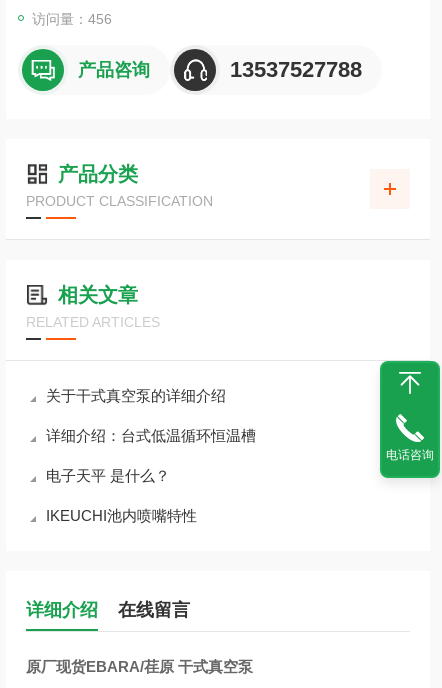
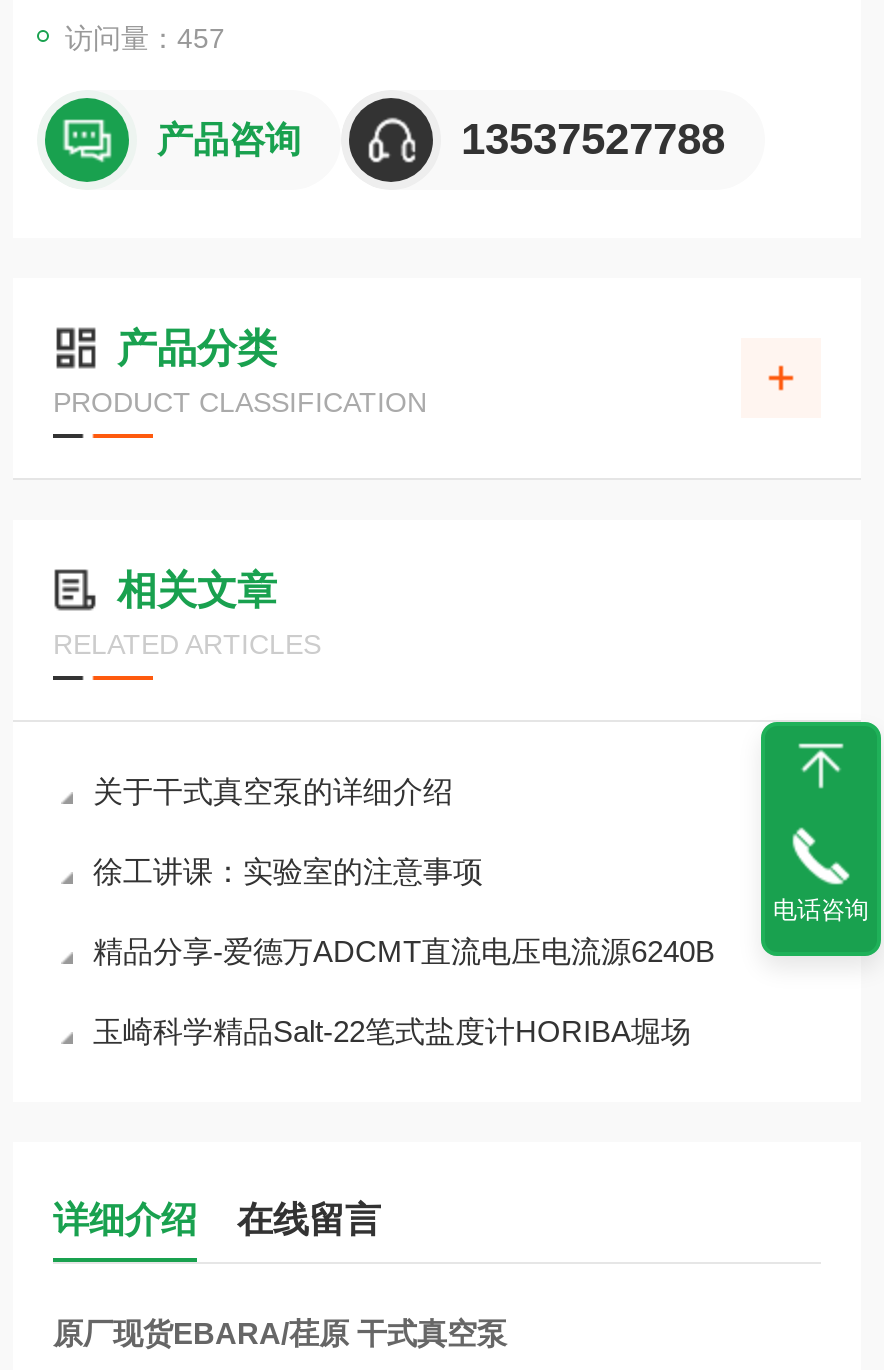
- 访问量：456
+ 访问量：457

- 详细介绍：台式低温循环恒温槽
+ 徐工讲课：实验室的注意事项

- 电子天平 是什么？
+ 精品分享-爱德万ADCMT直流电压电流源6240B

- IKEUCHI池内喷嘴特性
+ 玉崎科学精品Salt-22笔式盐度计HORIBA堀场
